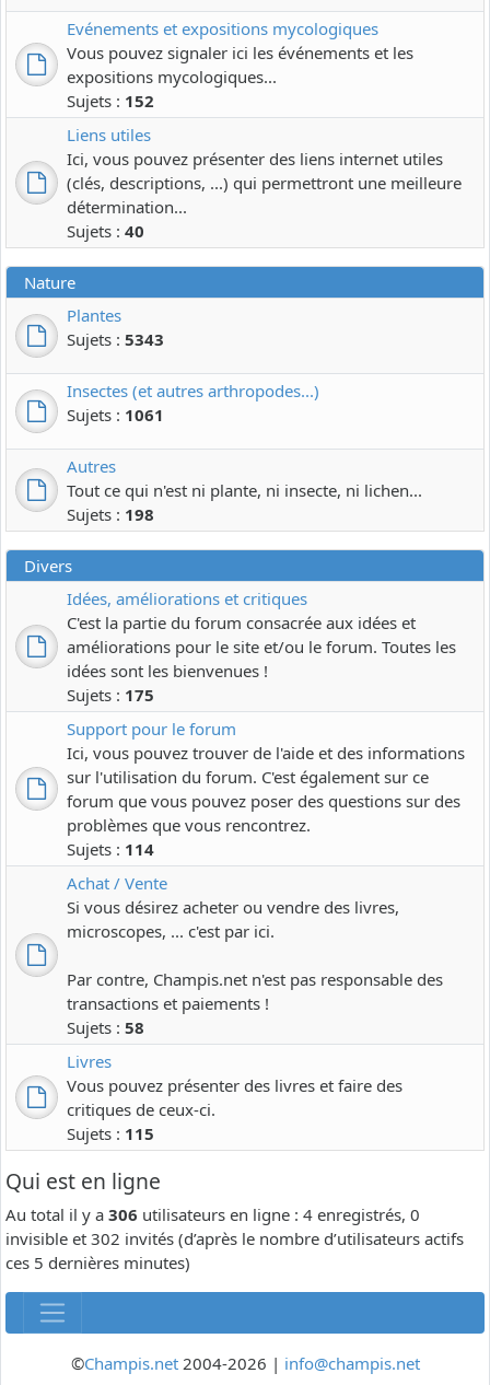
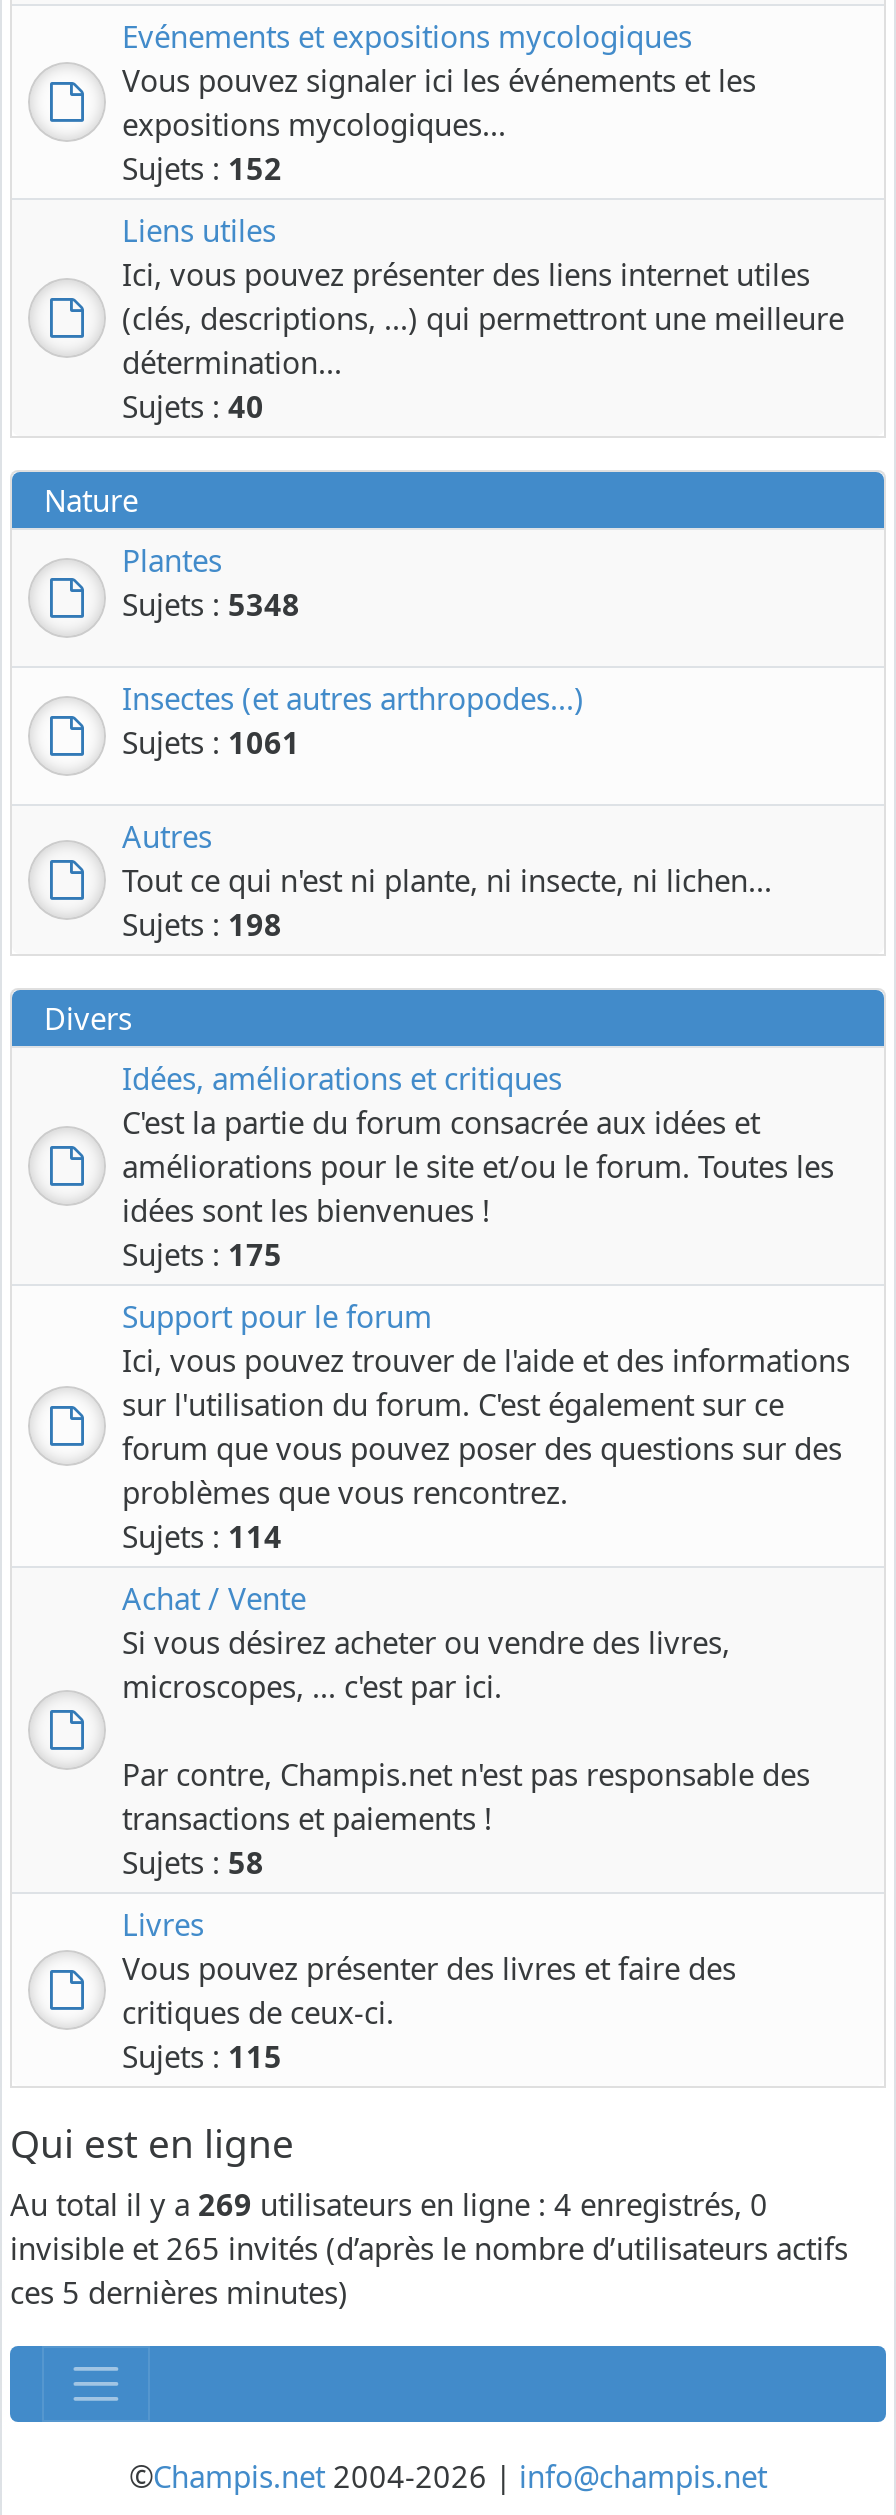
- Sujets : 5343
+ Sujets : 5348

- Au total il y a 306 utilisateurs en ligne : 4 enregistrés, 0
+ Au total il y a 269 utilisateurs en ligne : 4 enregistrés, 0

- invisible et 302 invités (d’après le nombre d’utilisateurs actifs
+ invisible et 265 invités (d’après le nombre d’utilisateurs actifs
